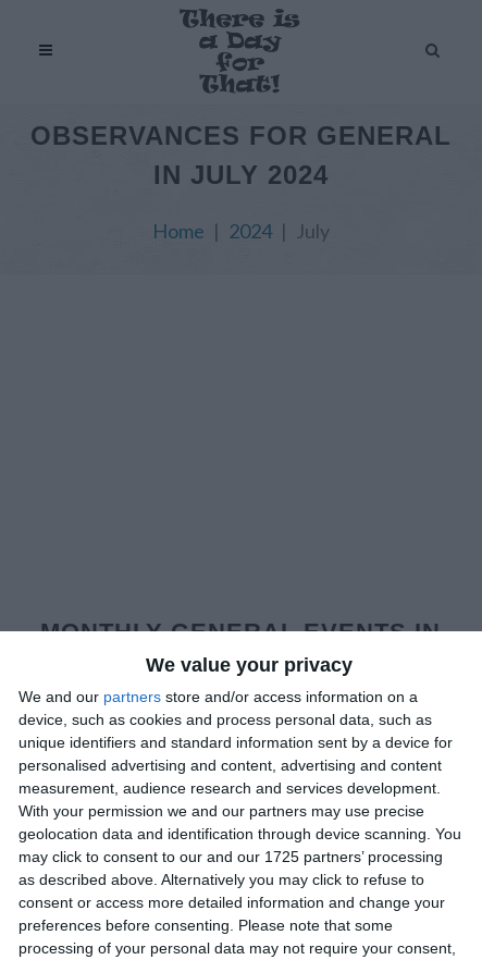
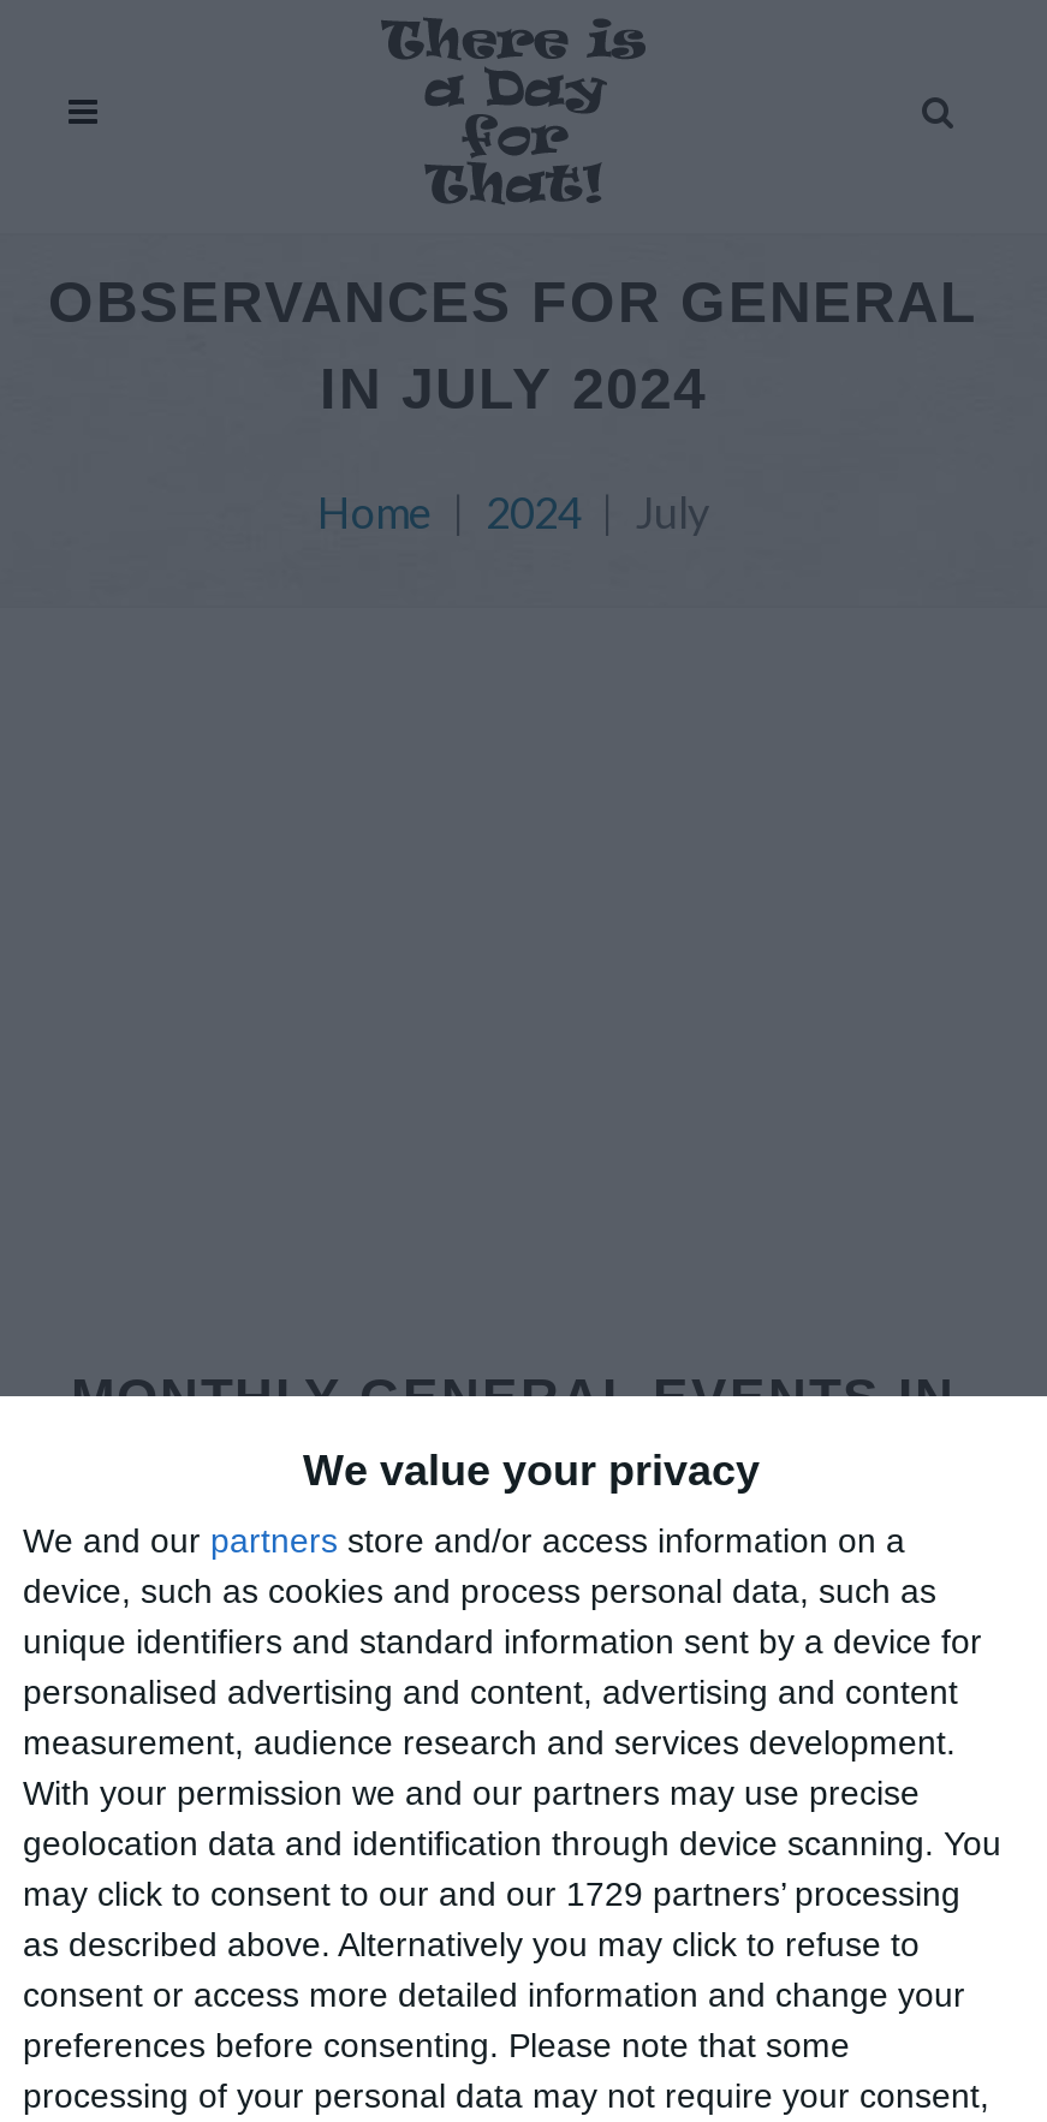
- may click to consent to our and our 1725 partners’ processing
+ may click to consent to our and our 1729 partners’ processing
